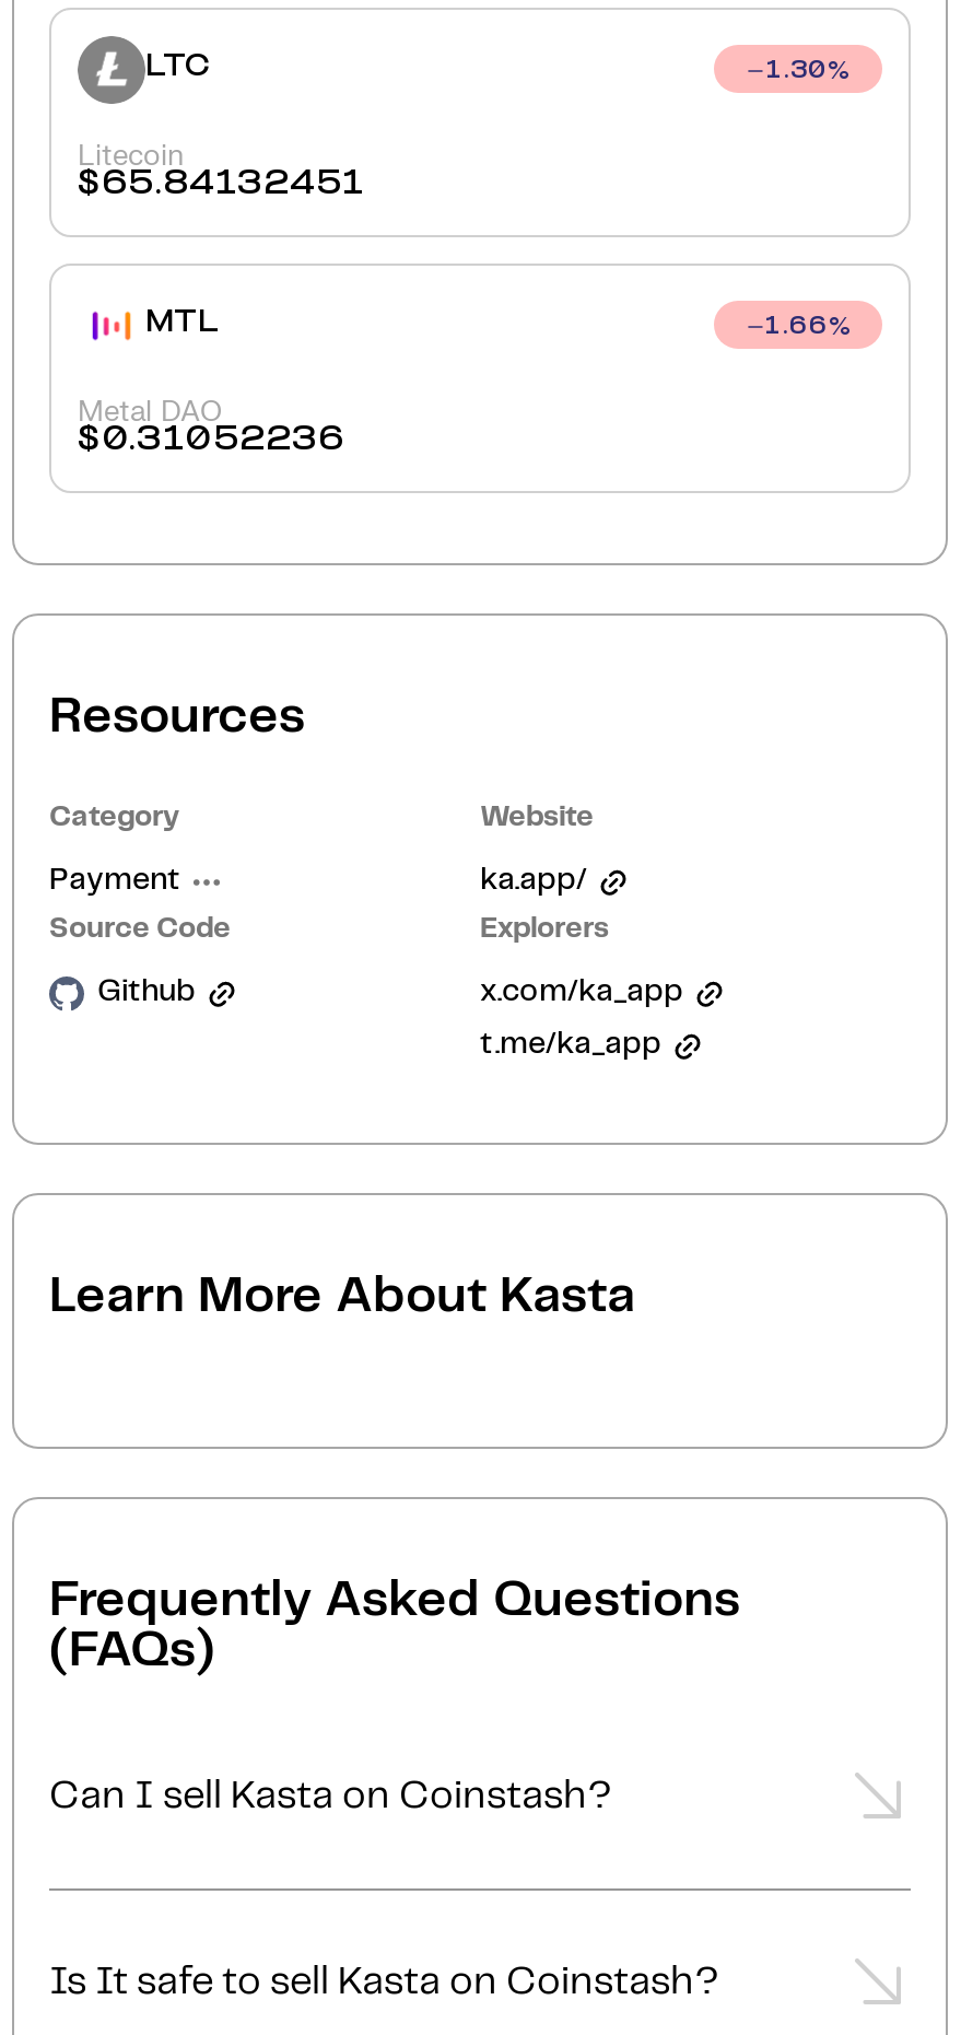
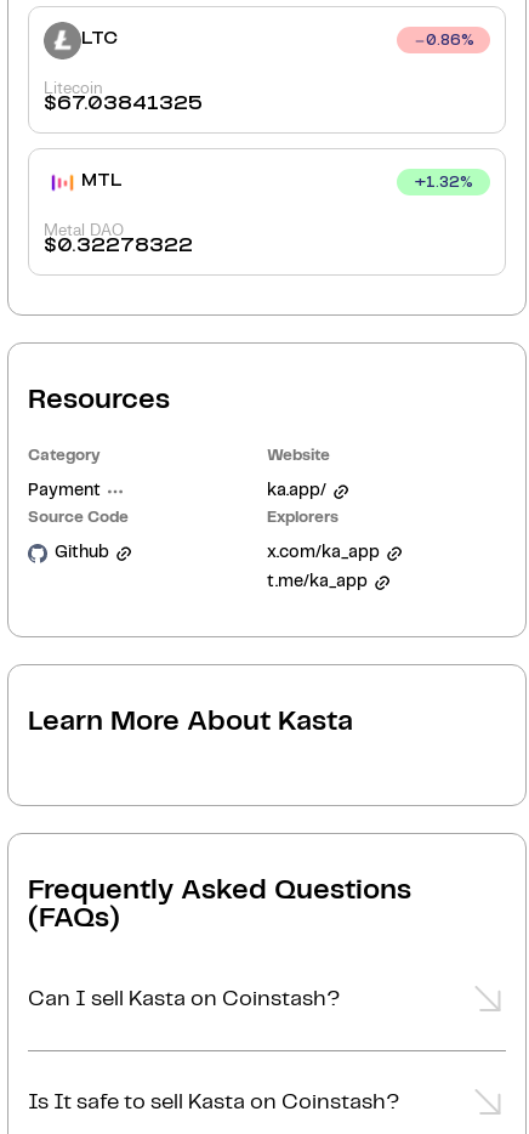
- 1.30%
+ 0.86%

- $65.84132451
+ $67.03841325

- 1.66%
+ +1.32%

- $0.31052236
+ $0.32278322
